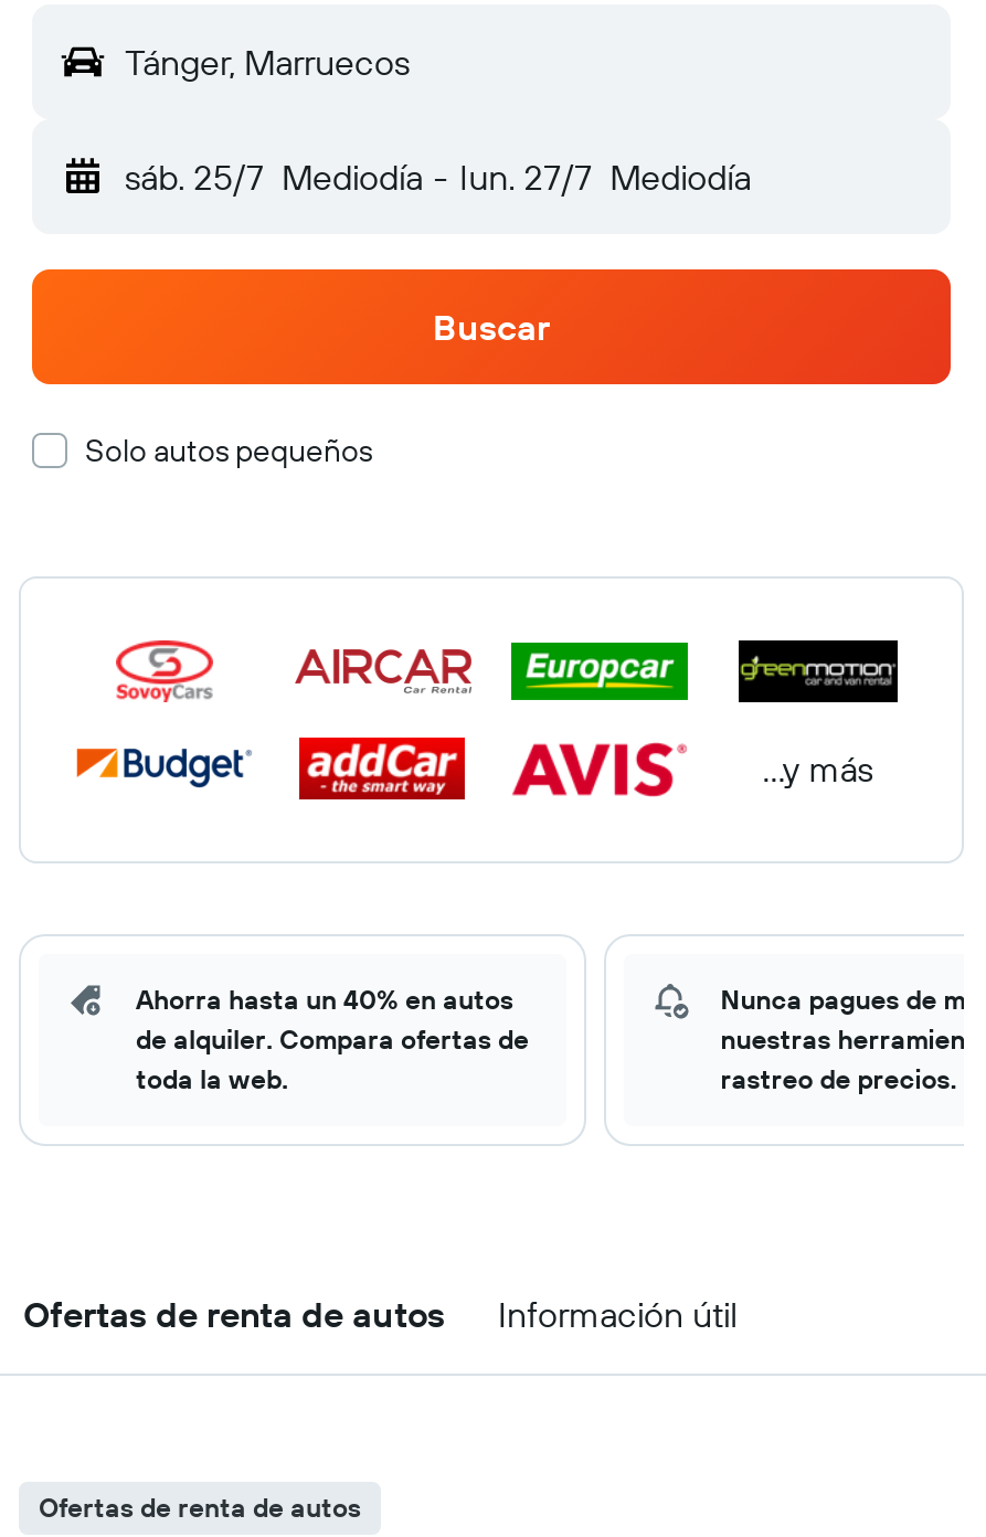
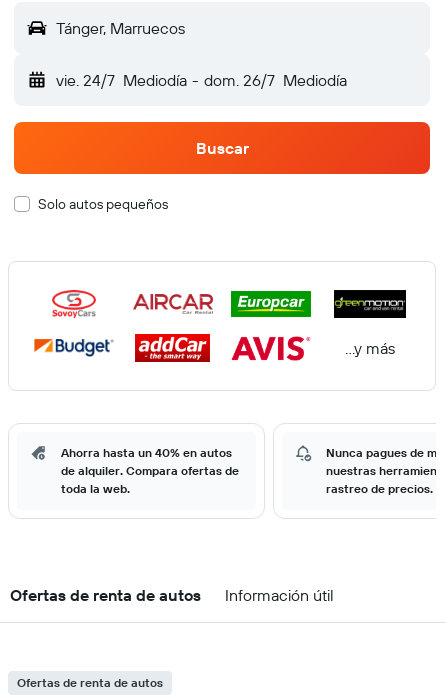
- sáb. 25/7 Mediodía - lun. 27/7 Mediodía
+ vie. 24/7 Mediodía - dom. 26/7 Mediodía
